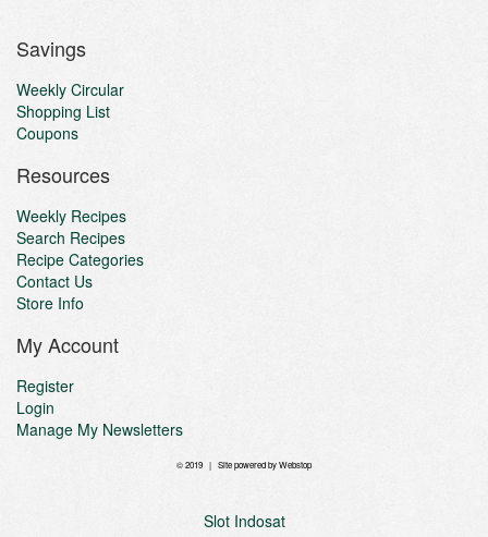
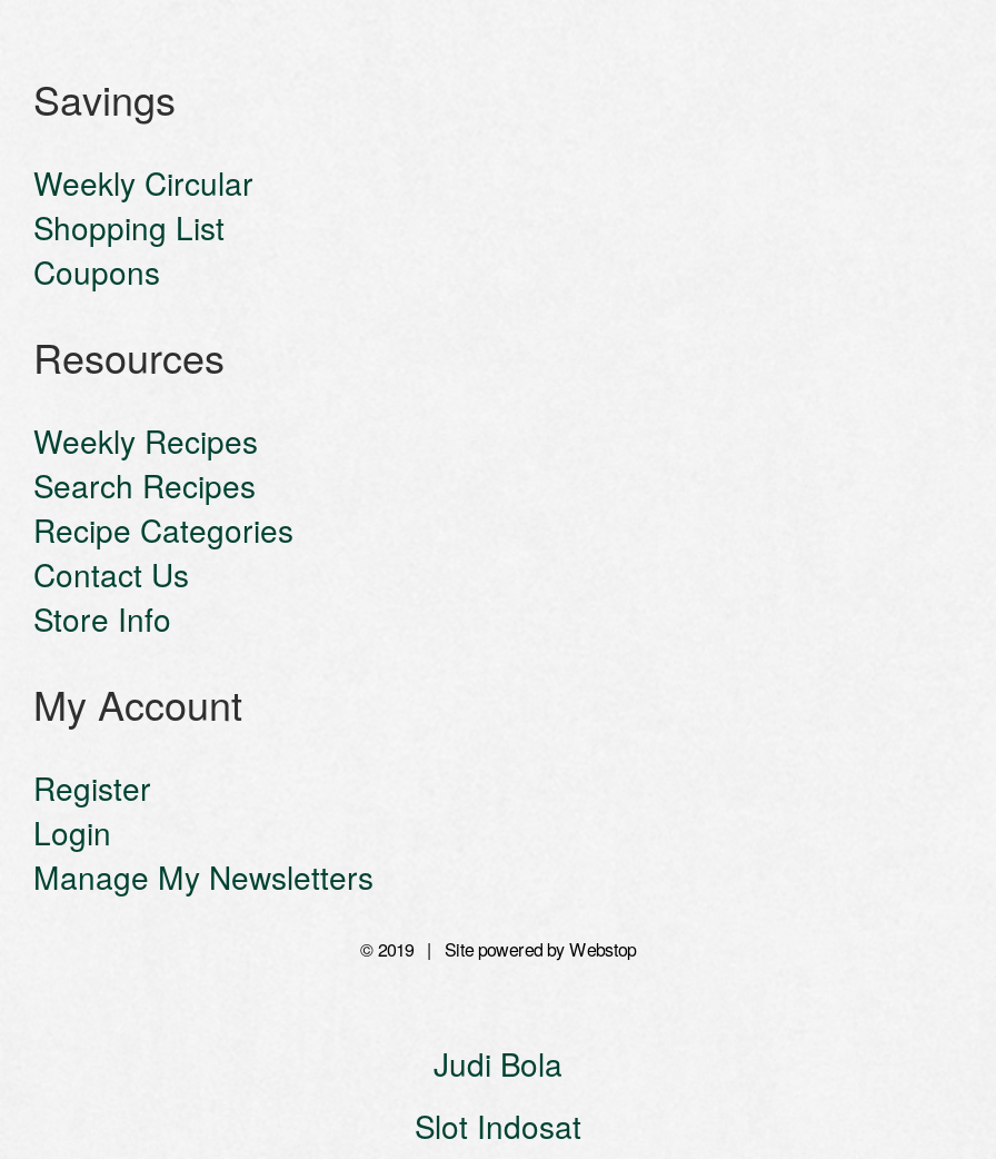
+ Judi Bola
